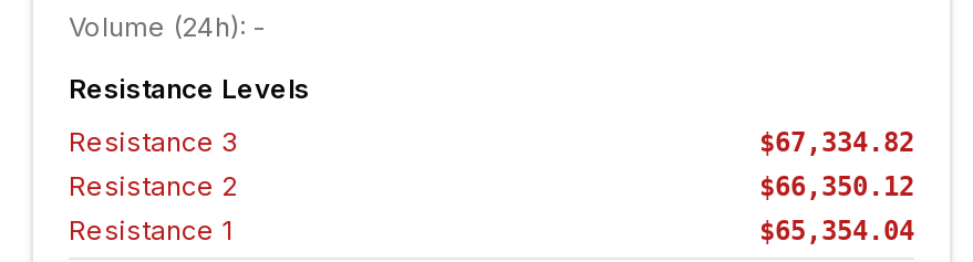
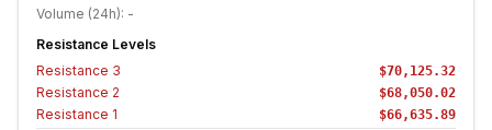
- $67,334.82
+ $70,125.32

- $66,350.12
+ $68,050.02

- $65,354.04
+ $66,635.89
